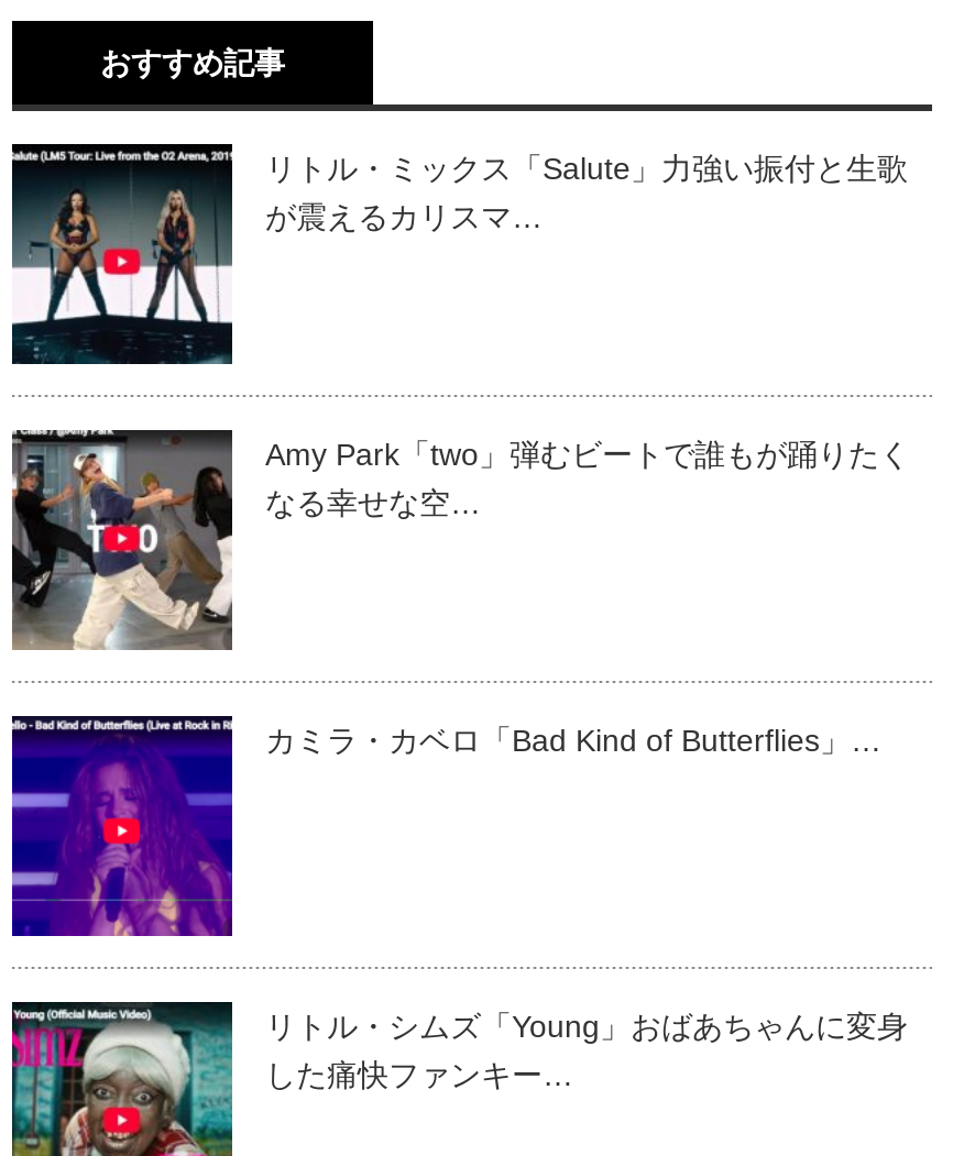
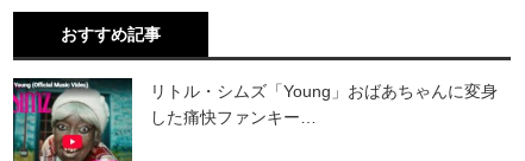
- [image]
- リトル・ミックス「Salute」力強い振付と生歌
- が震えるカリスマ…

- [image]
- Amy Park「two」弾むビートで誰もが踊りたく
- なる幸せな空…

- [image]
- カミラ・カベロ「Bad Kind of Butterflies」…
